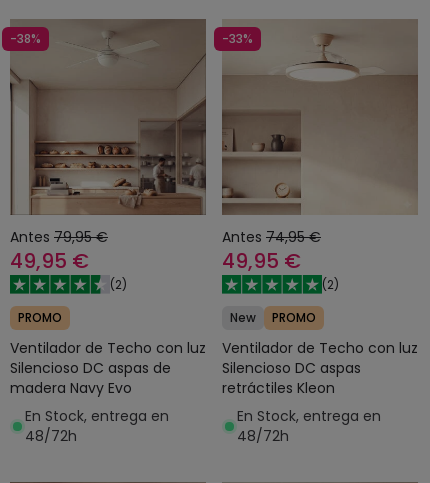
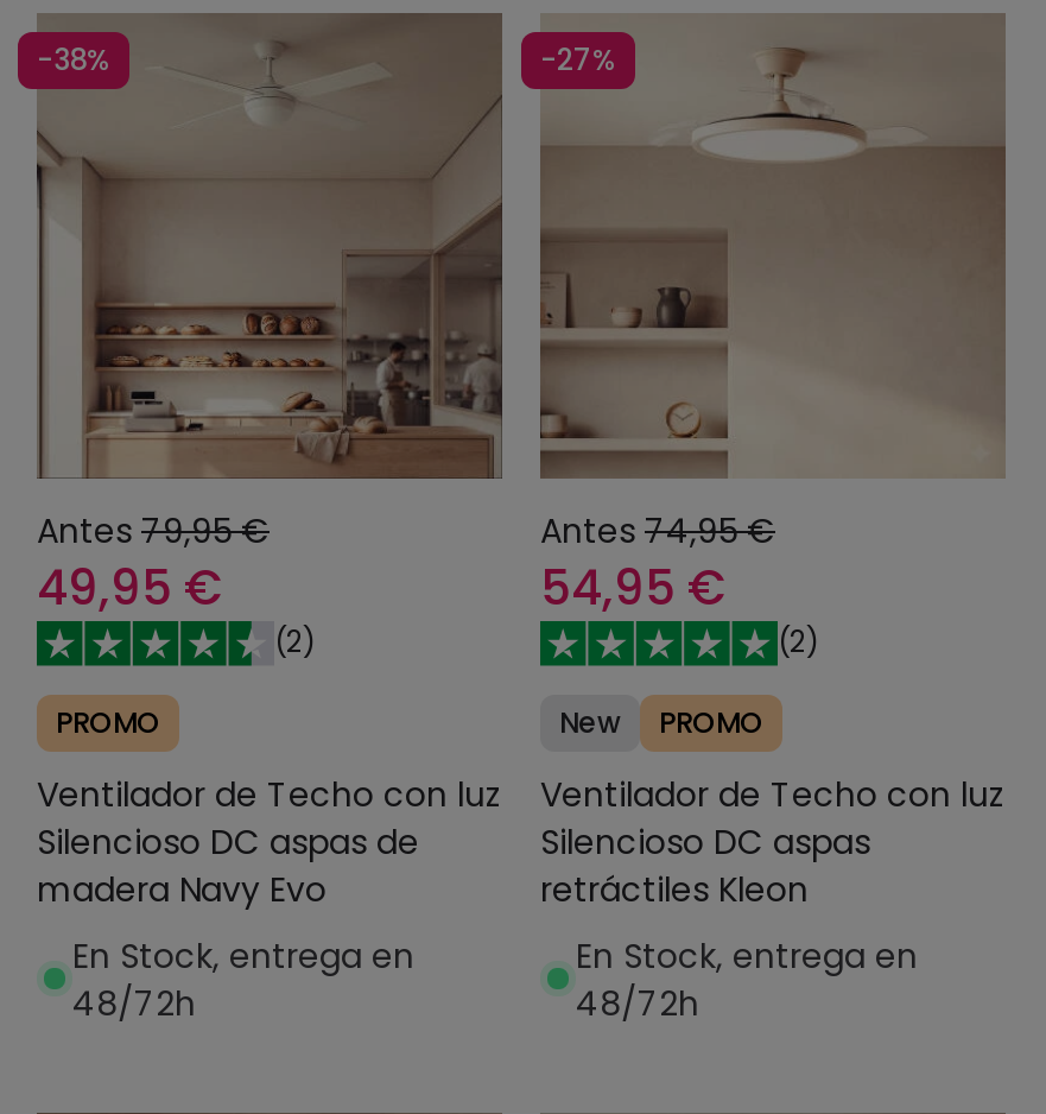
- -33%
+ -27%

- 49,95 €
+ 54,95 €
